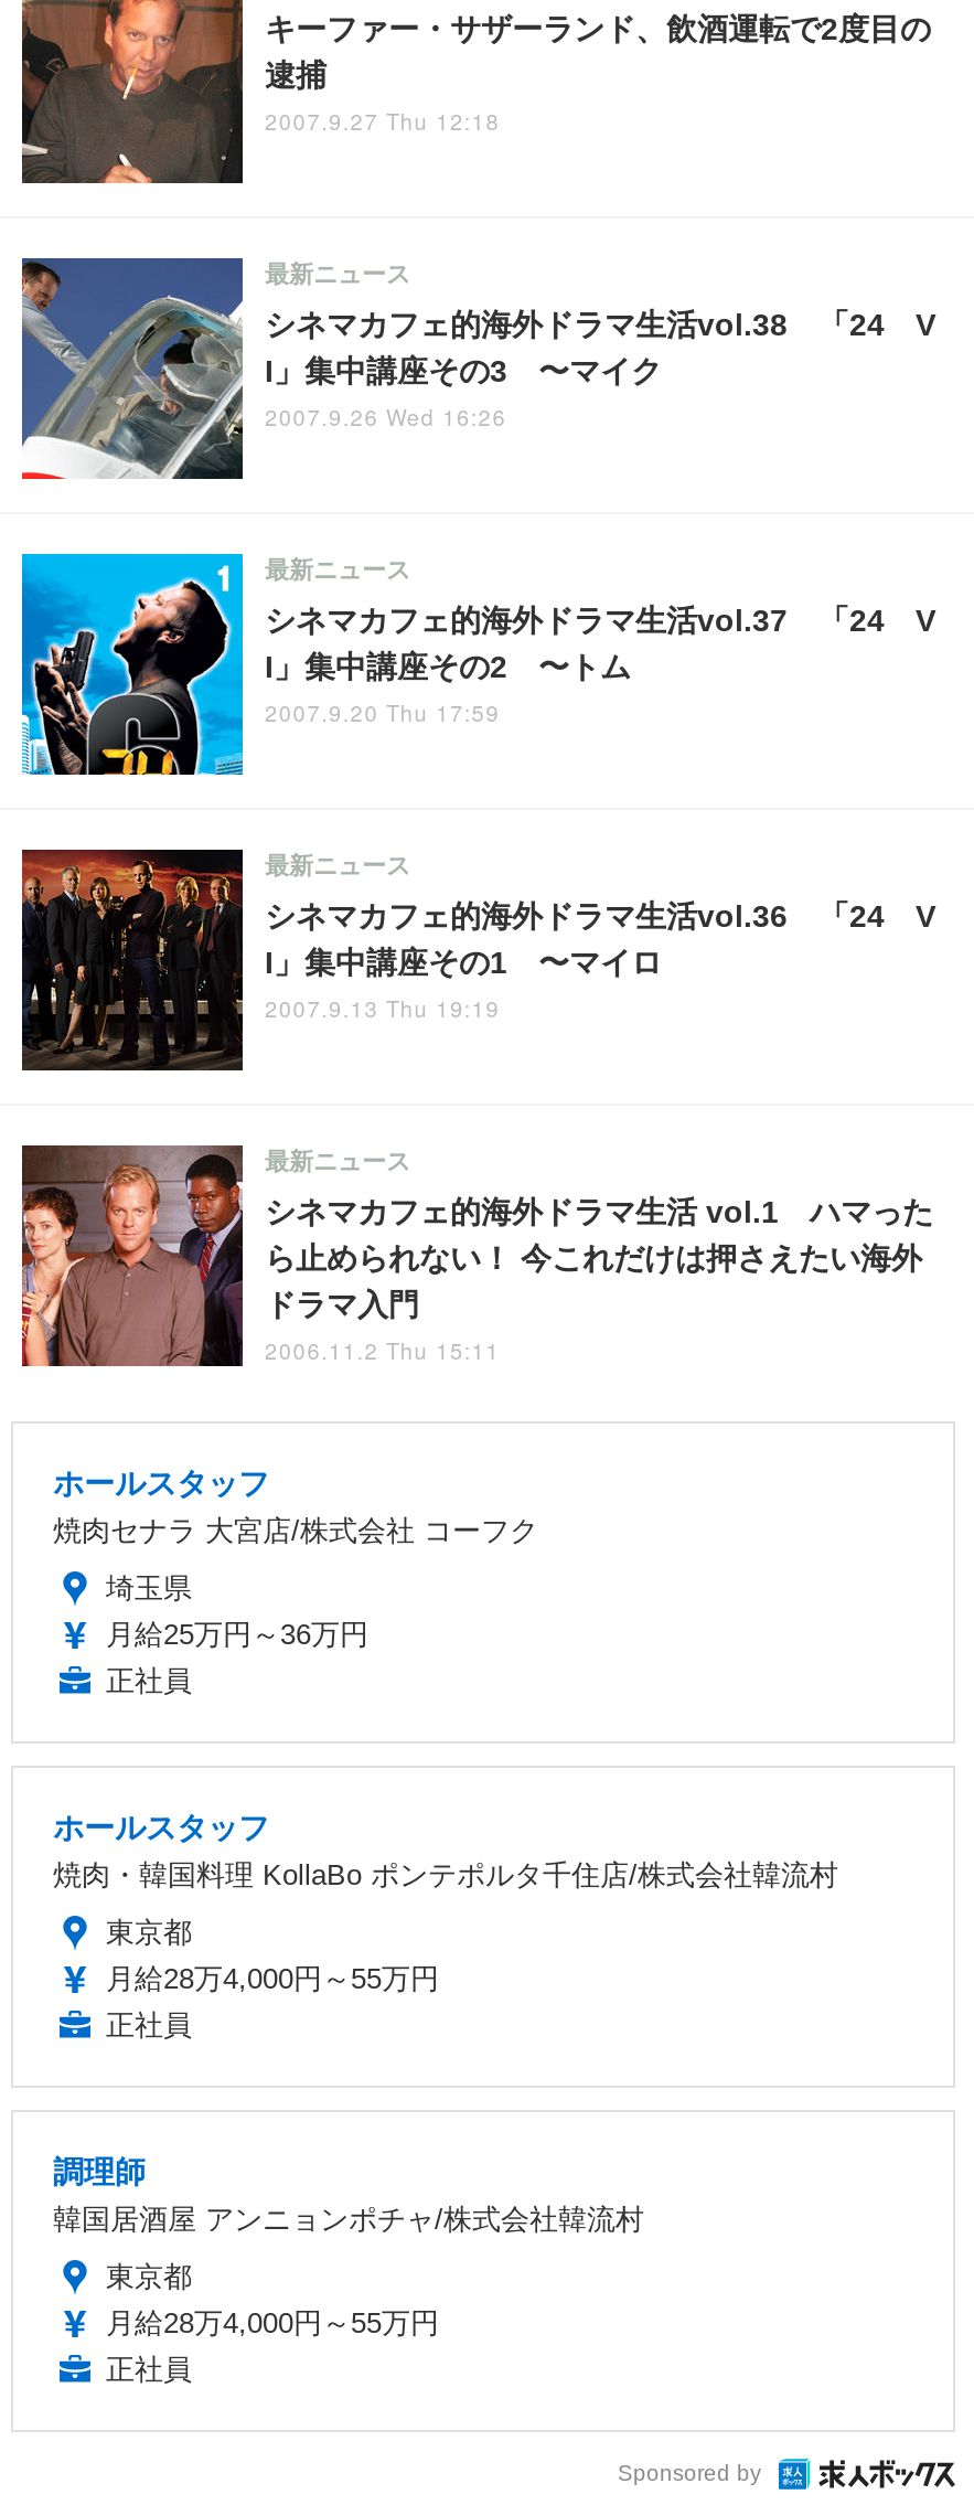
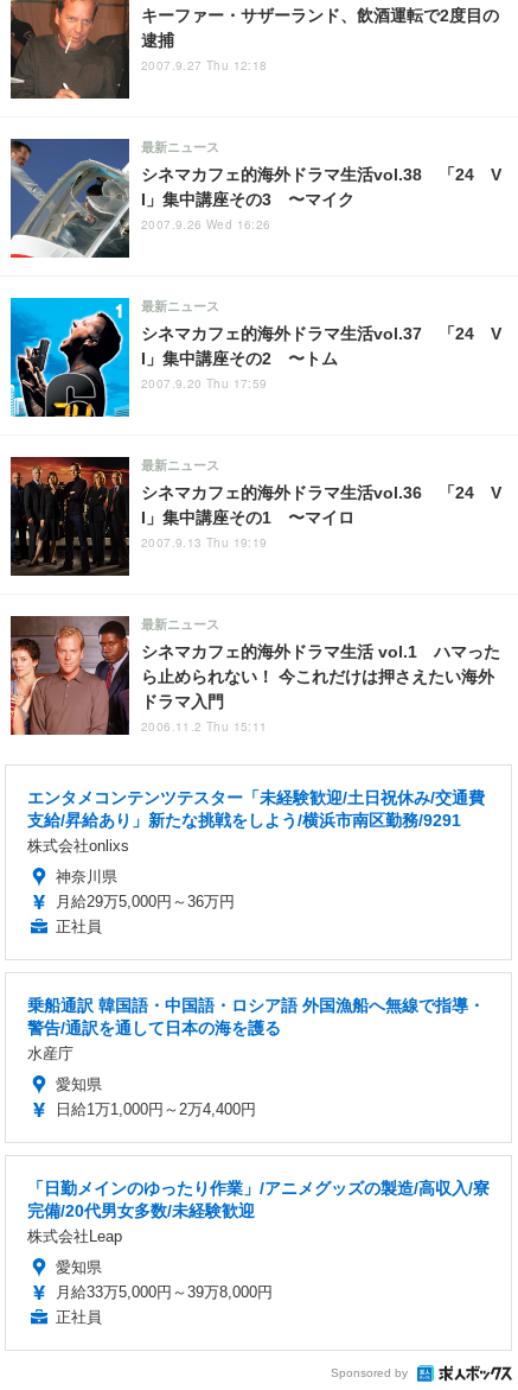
- ホールスタッフ
- 焼肉セナラ 大宮店/株式会社 コーフク
+ エンタメコンテンツテスター「未経験歓迎/土日祝休み/交通費
+ 支給/昇給あり」新たな挑戦をしよう/横浜市南区勤務/9291
+ 株式会社onlixs

- 埼玉県
- 月給25万円～36万円
+ 神奈川県
+ 月給29万5,000円～36万円

- ホールスタッフ
- 焼肉・韓国料理 KollaBo ポンテポルタ千住店/株式会社韓流村
+ 乗船通訳 韓国語・中国語・ロシア語 外国漁船へ無線で指導・
+ 警告/通訳を通して日本の海を護る
+ 水産庁

- 東京都
- 月給28万4,000円～55万円
- 正社員
+ 愛知県
+ 日給1万1,000円～2万4,400円

- 調理師
- 韓国居酒屋 アンニョンポチャ/株式会社韓流村
+ 「日勤メインのゆったり作業」/アニメグッズの製造/高収入/寮
+ 完備/20代男女多数/未経験歓迎
+ 株式会社Leap

- 東京都
- 月給28万4,000円～55万円
+ 愛知県
+ 月給33万5,000円～39万8,000円
